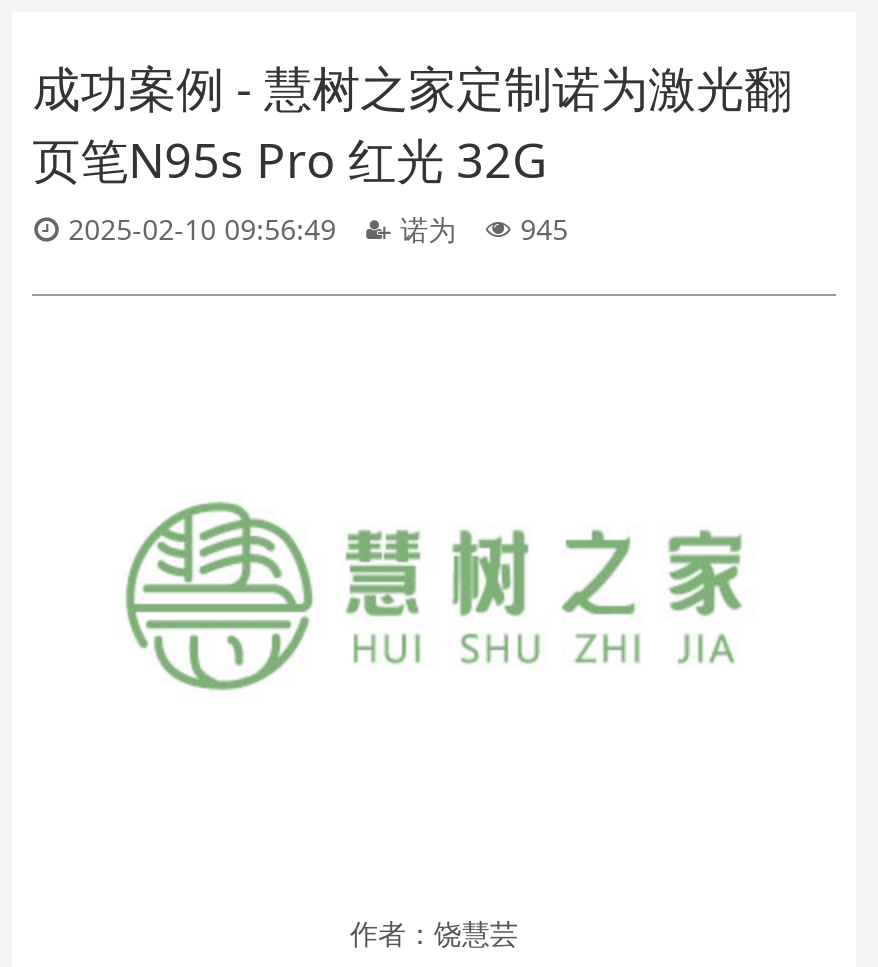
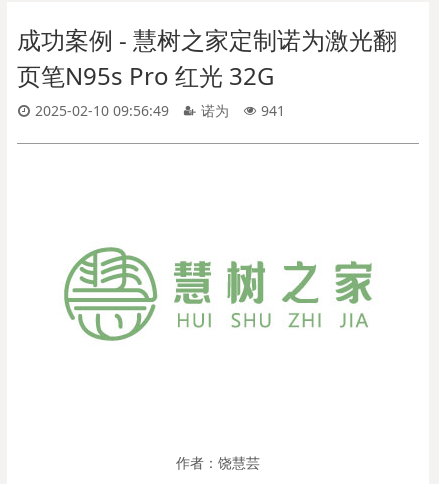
- 945
+ 941
